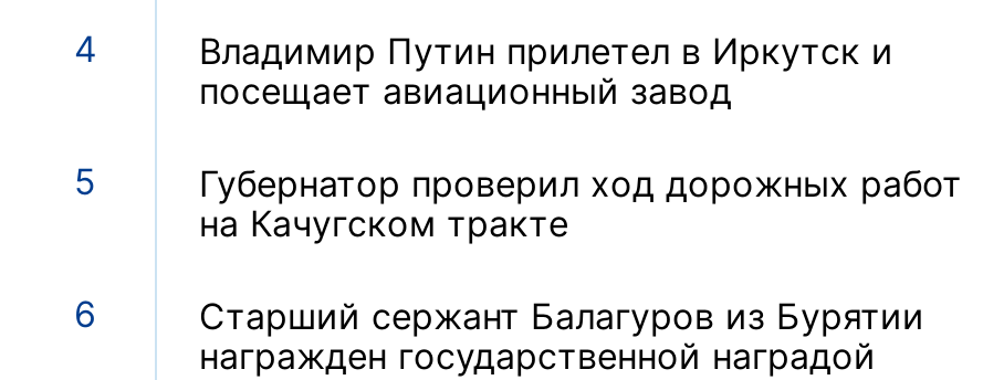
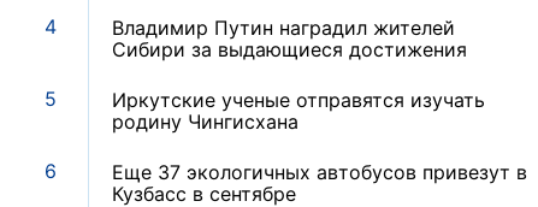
- Владимир Путин прилетел в Иркутск и
- посещает авиационный завод
+ Владимир Путин наградил жителей
+ Сибири за выдающиеся достижения

- Губернатор проверил ход дорожных работ
- на Качугском тракте
+ Иркутские ученые отправятся изучать
+ родину Чингисхана

- Старший сержант Балагуров из Бурятии
- награжден государственной наградой
+ Еще 37 экологичных автобусов привезут в
+ Кузбасс в сентябре
